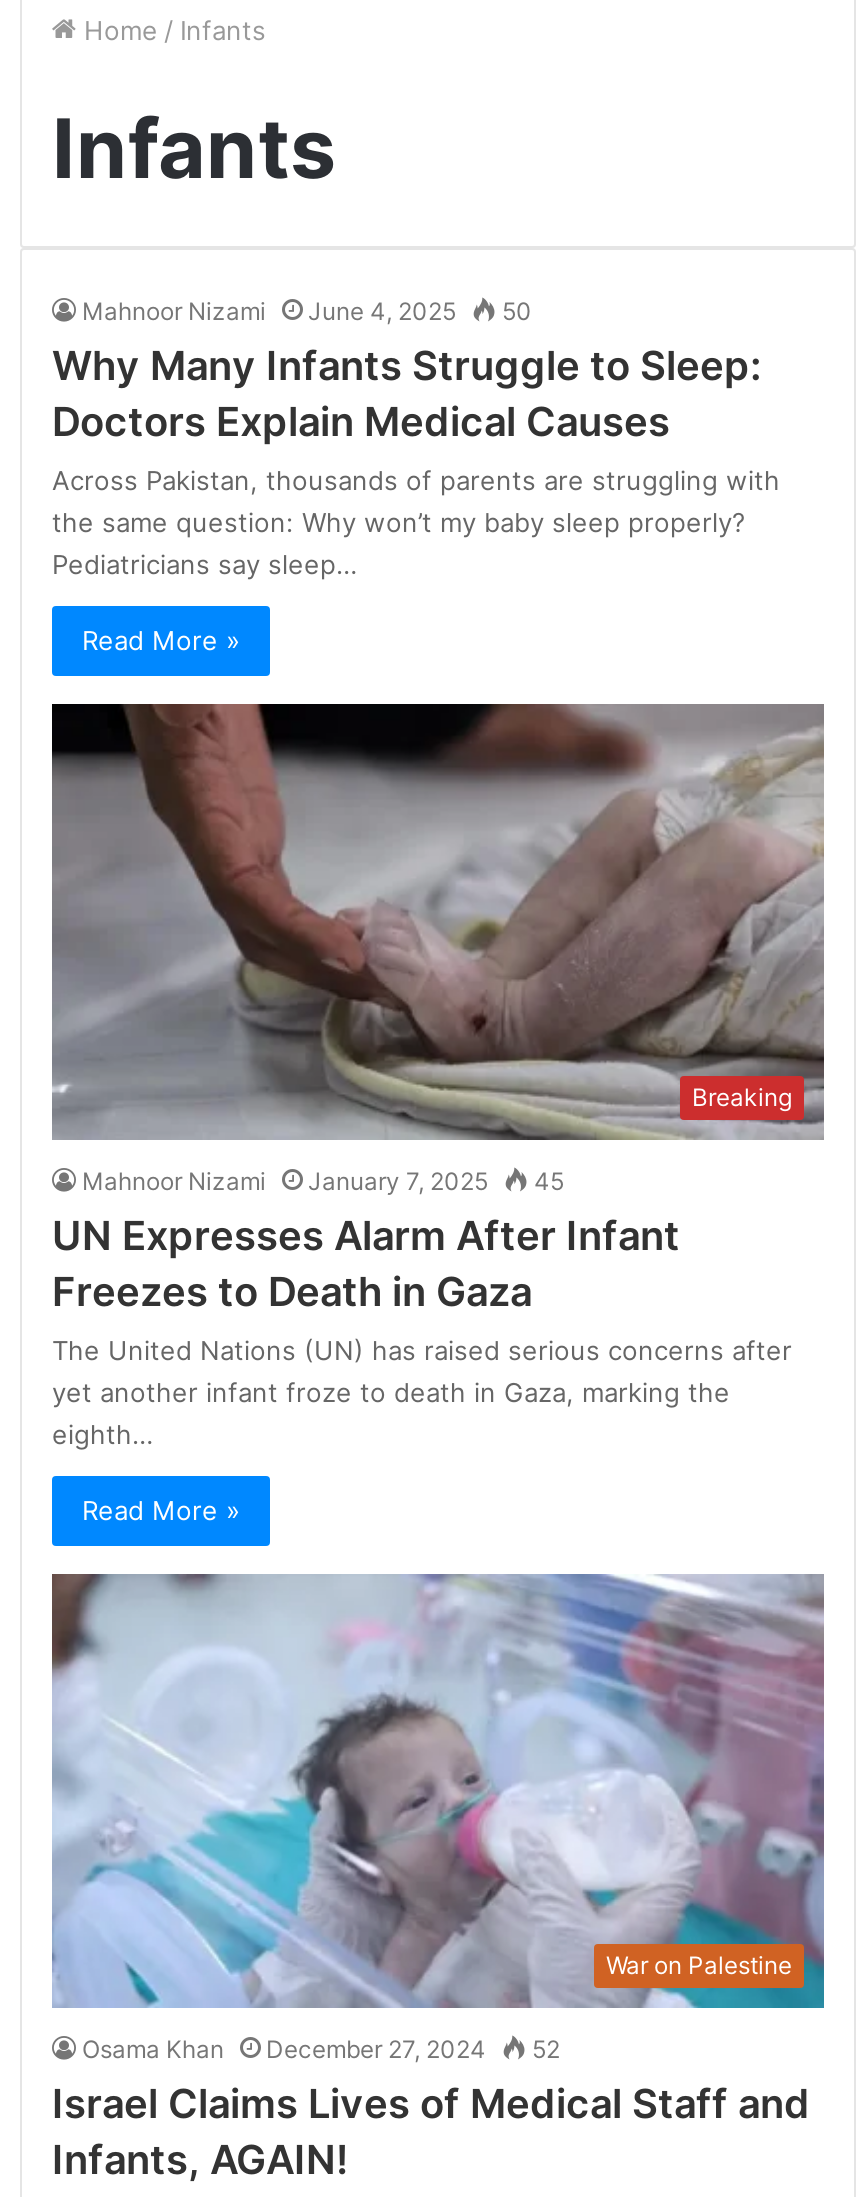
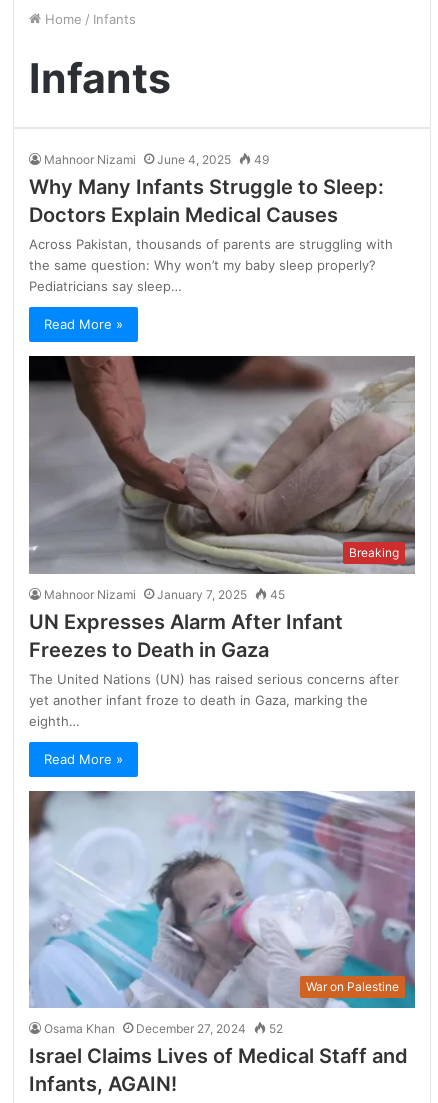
- Mahnoor Nizami June 4, 2025 50
+ Mahnoor Nizami June 4, 2025 49
